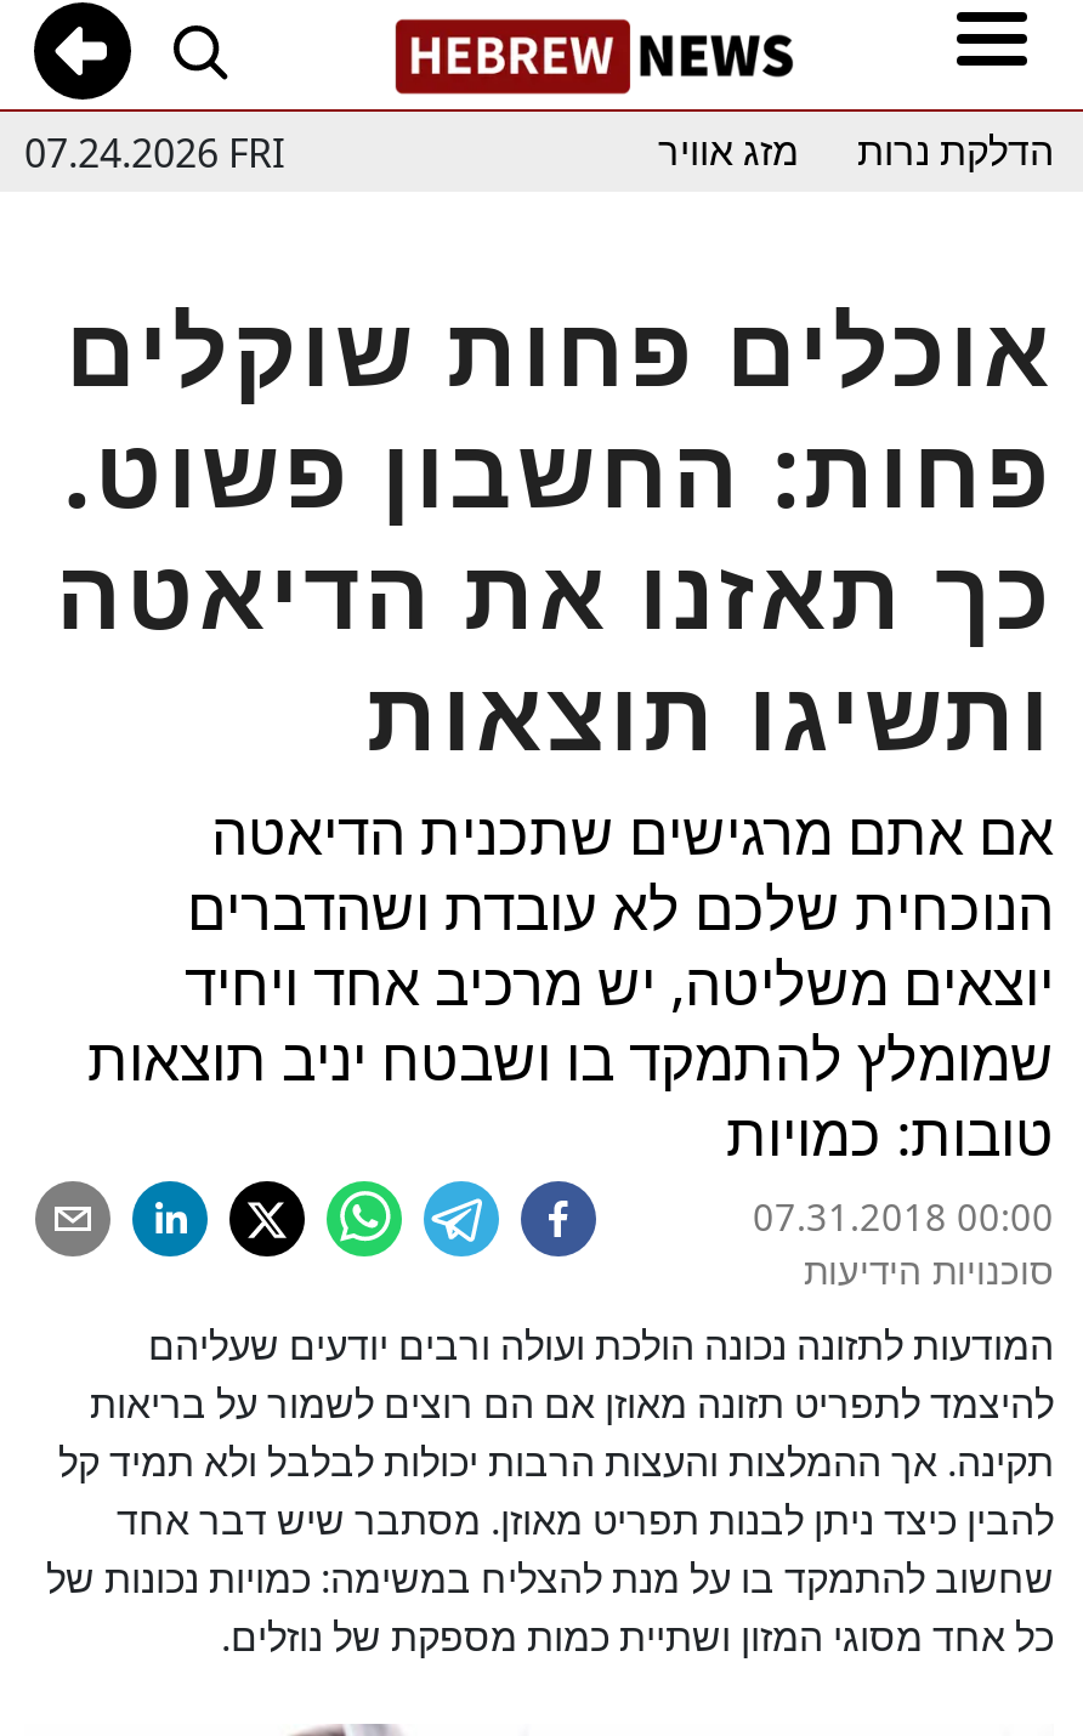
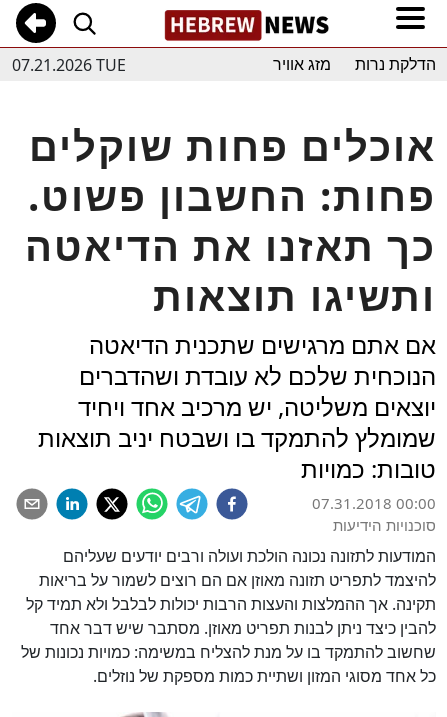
- 07.24.2026 FRI
+ 07.21.2026 TUE
